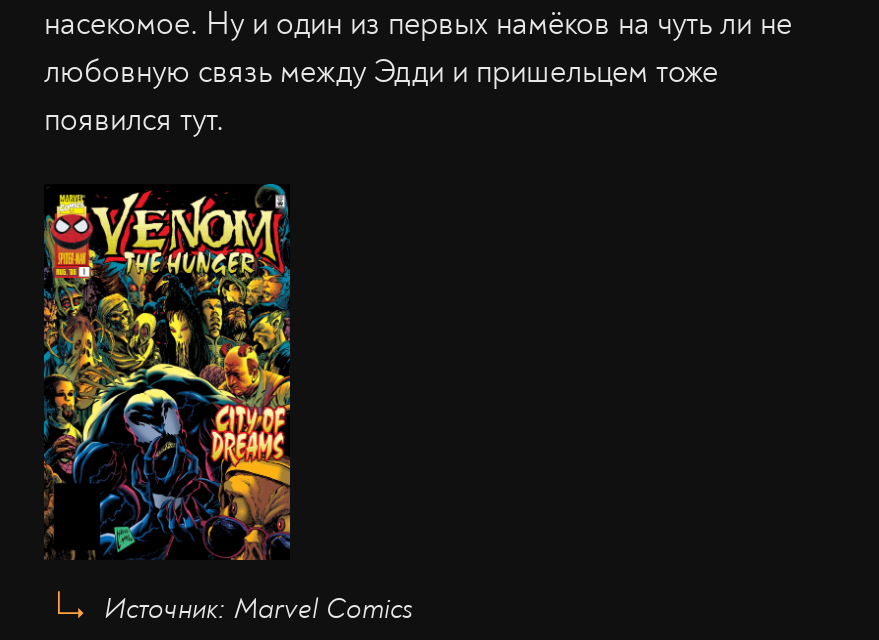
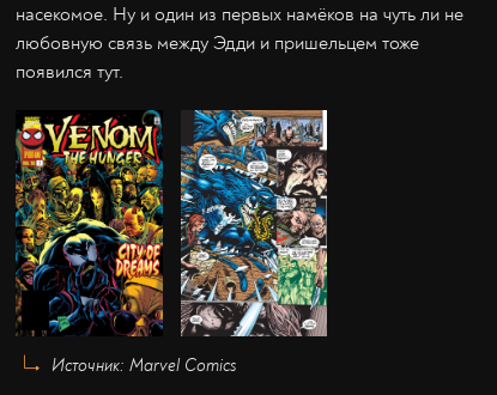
+ [image]
